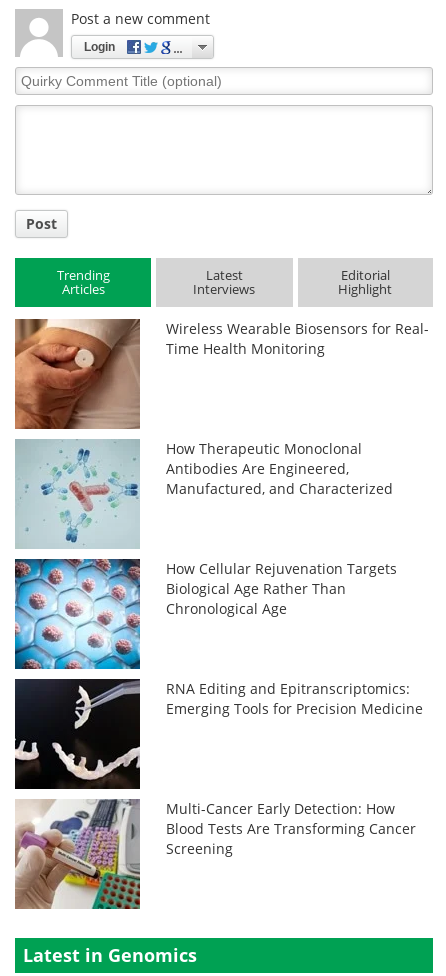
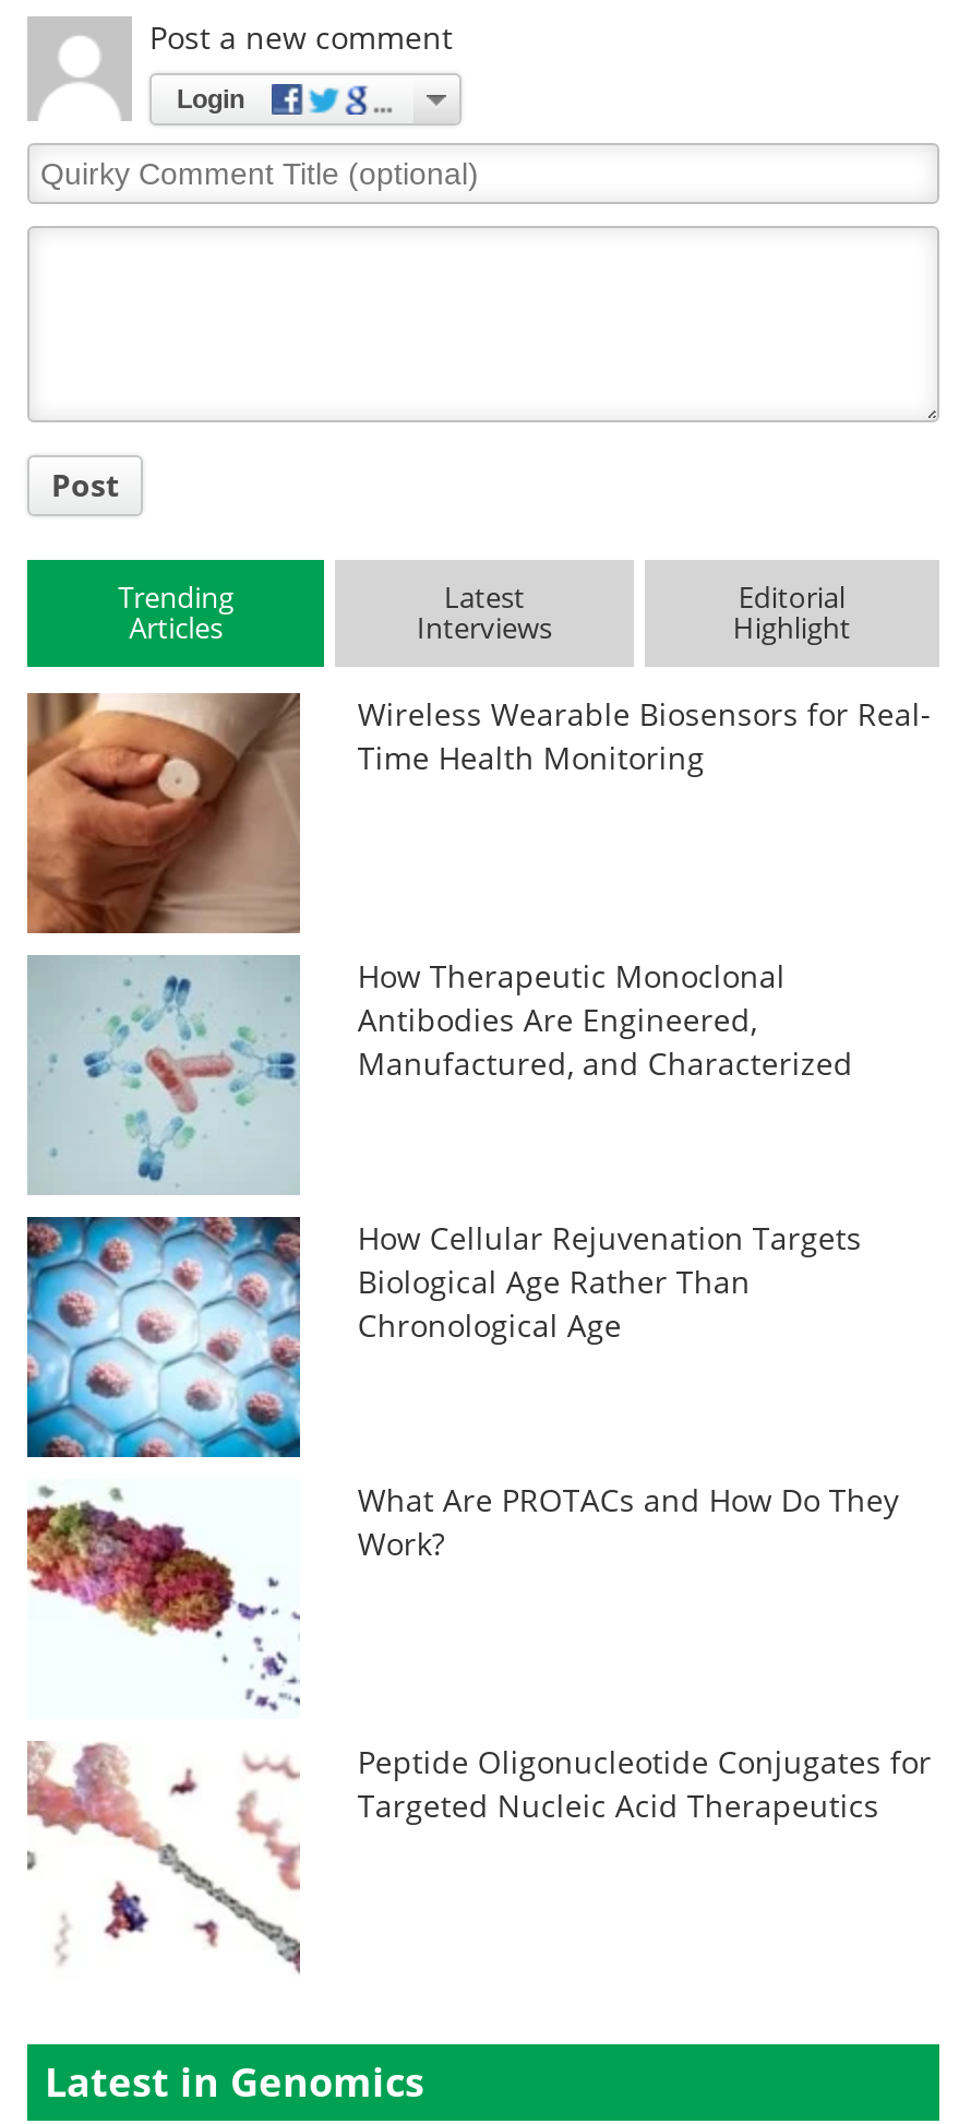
- [image]
- RNA Editing and Epitranscriptomics:
- Emerging Tools for Precision Medicine
+ [image]
+ What Are PROTACs and How Do They
+ Work?

- [image]
- Multi-Cancer Early Detection: How
- Blood Tests Are Transforming Cancer
- Screening
+ [image]
+ Peptide Oligonucleotide Conjugates for
+ Targeted Nucleic Acid Therapeutics
